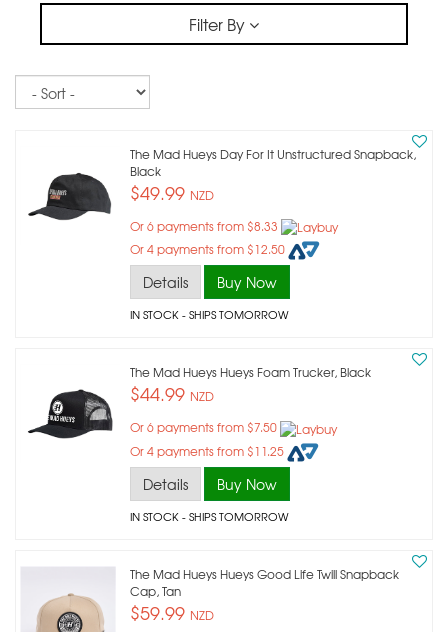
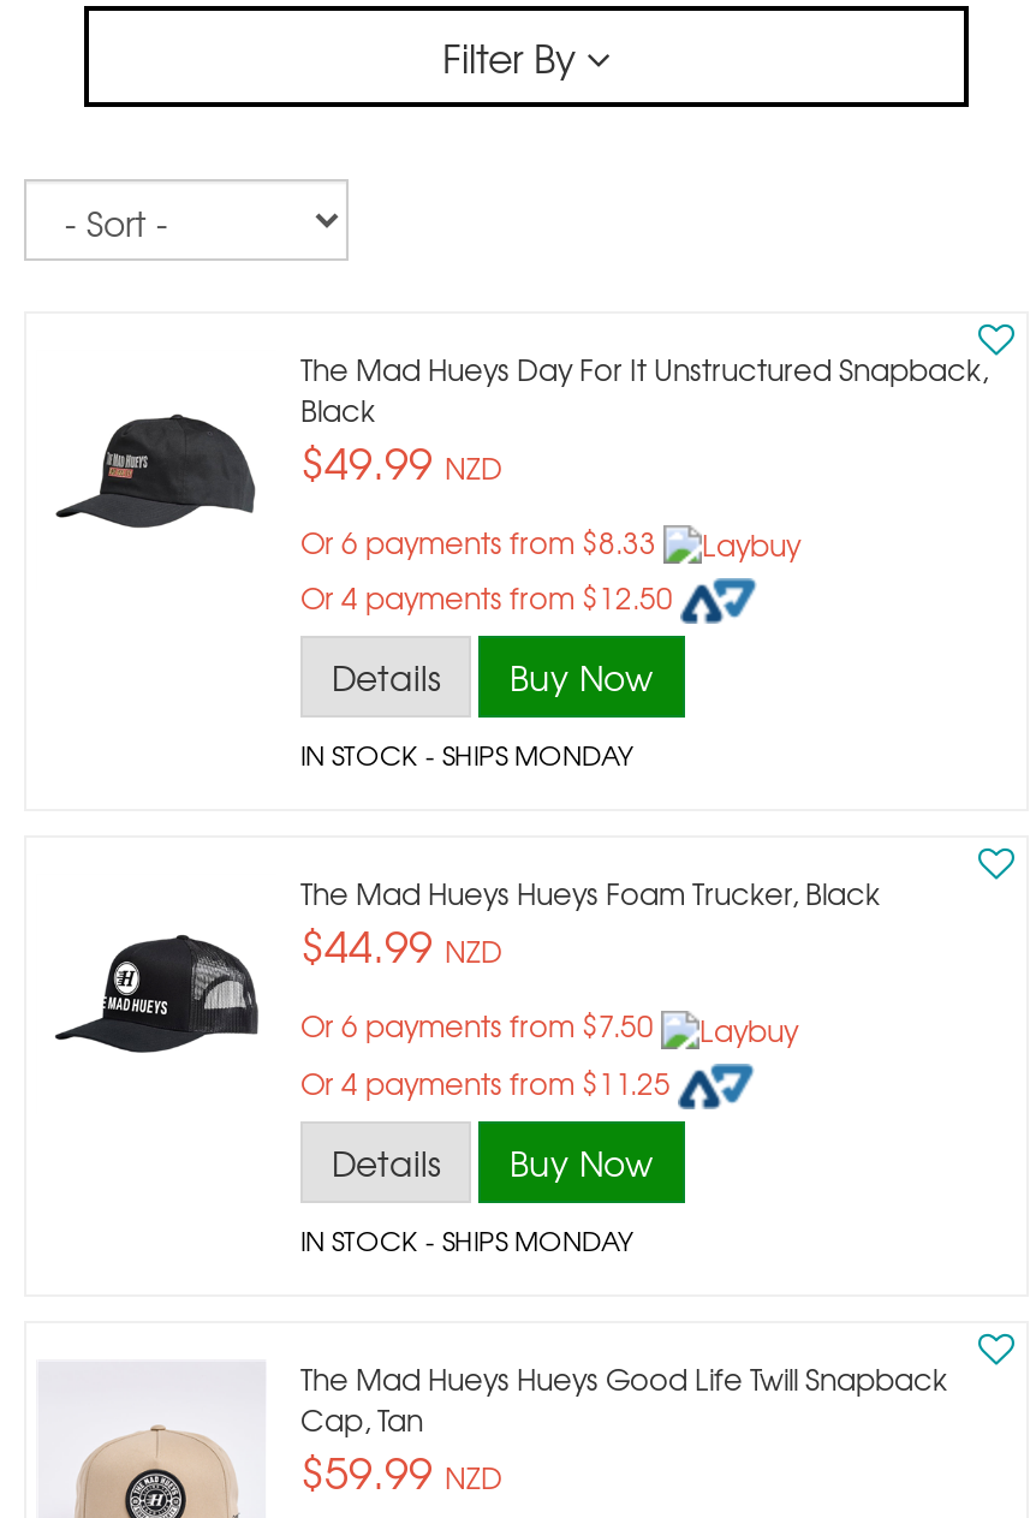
- IN STOCK - SHIPS TOMORROW
+ IN STOCK - SHIPS MONDAY

- IN STOCK - SHIPS TOMORROW
+ IN STOCK - SHIPS MONDAY
